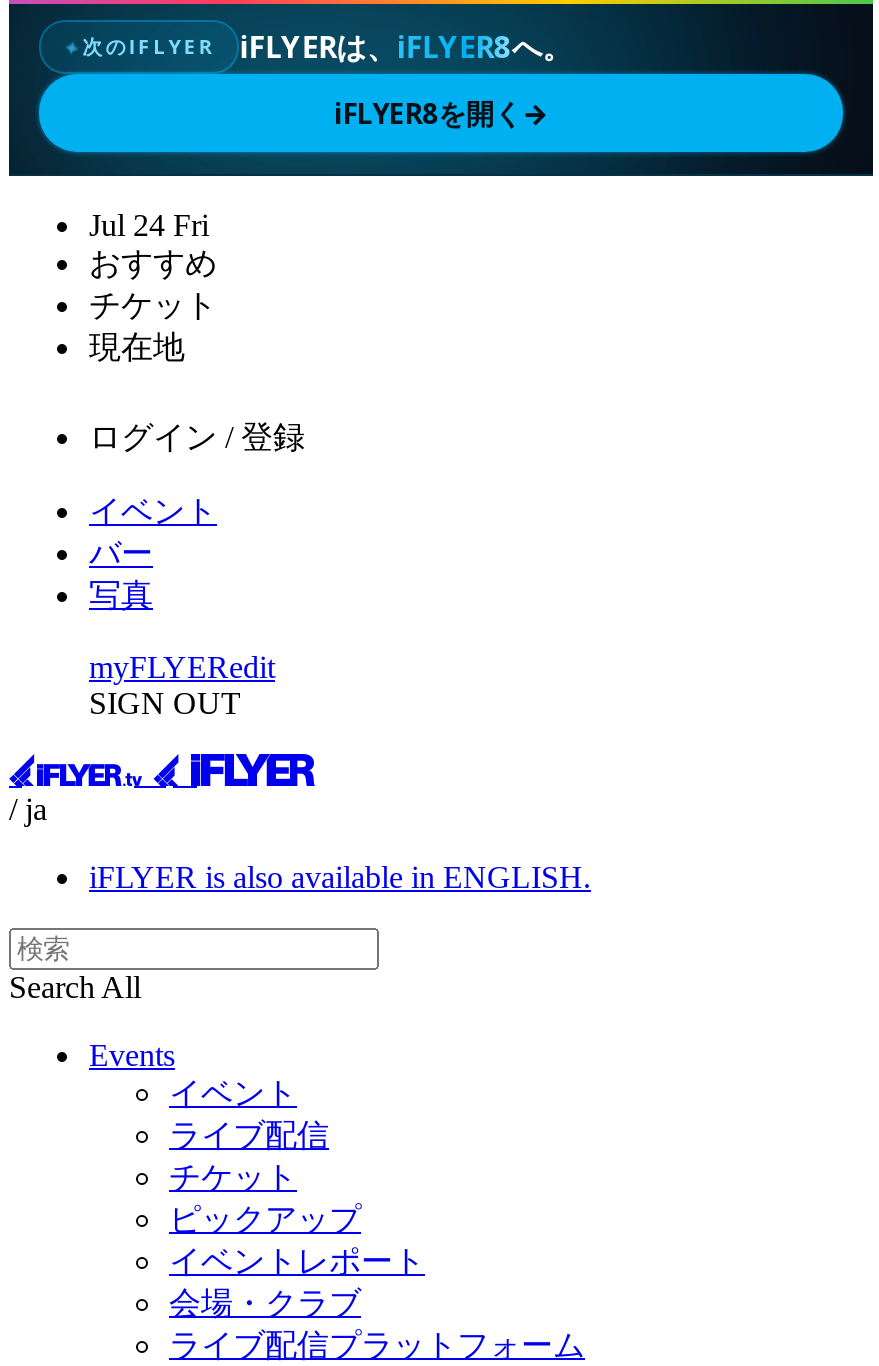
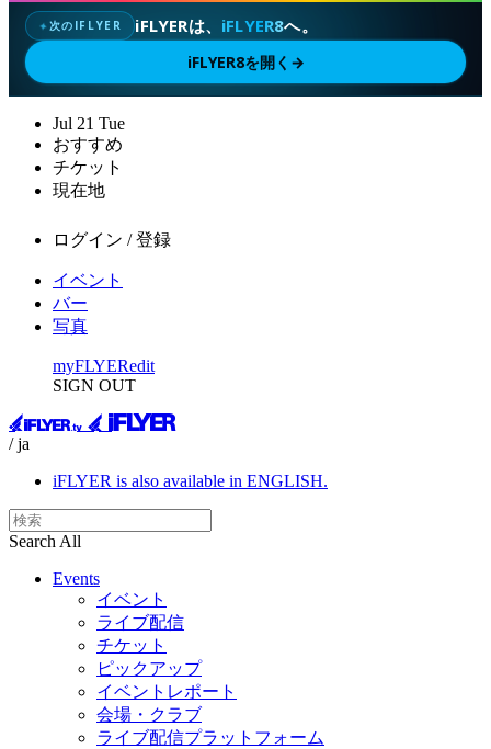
- Jul 24 Fri
+ Jul 21 Tue
